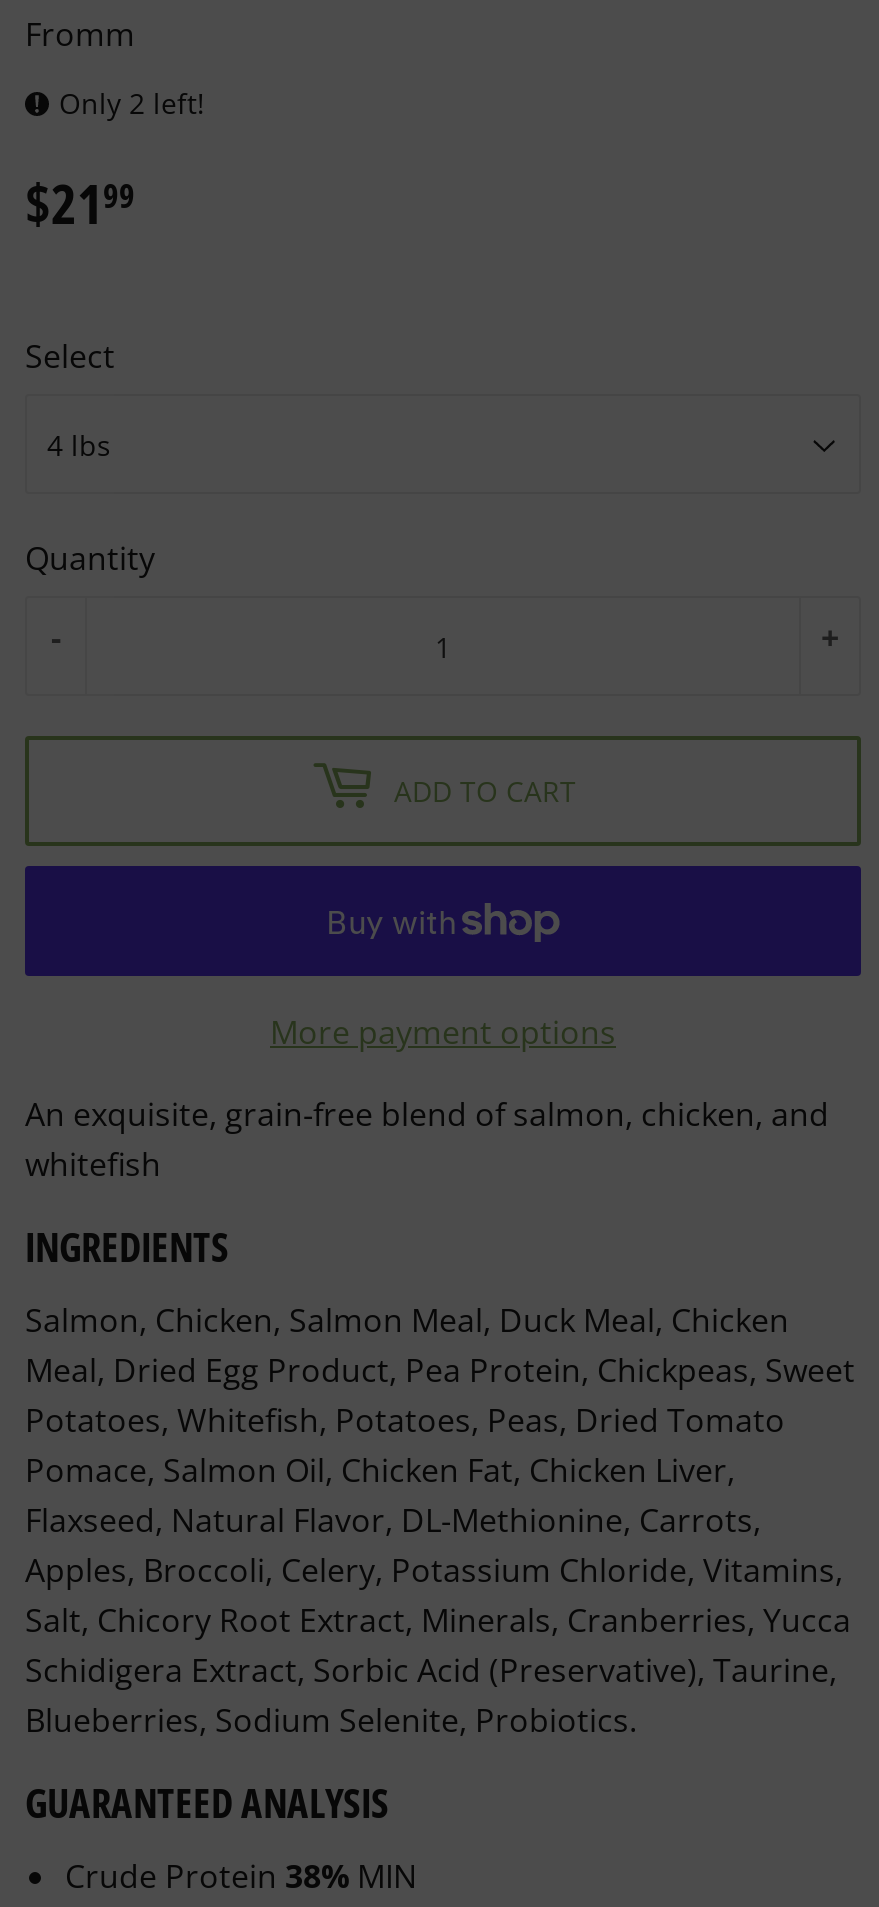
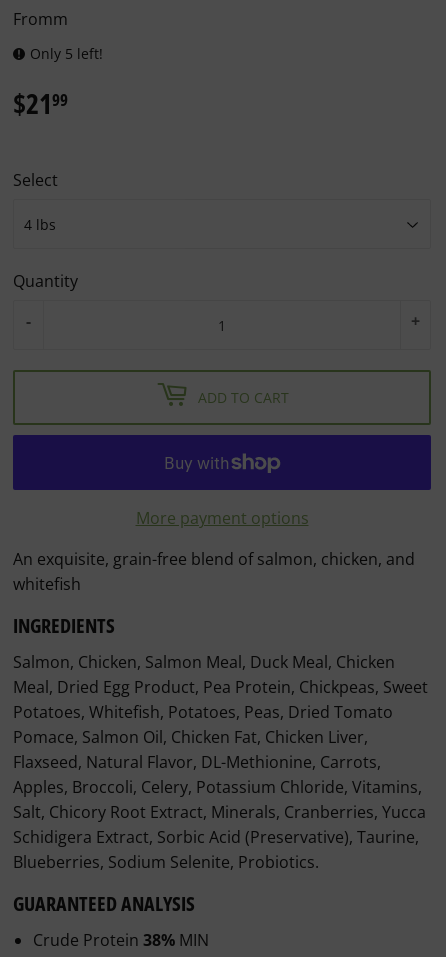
- Only 2 left!
+ Only 5 left!
